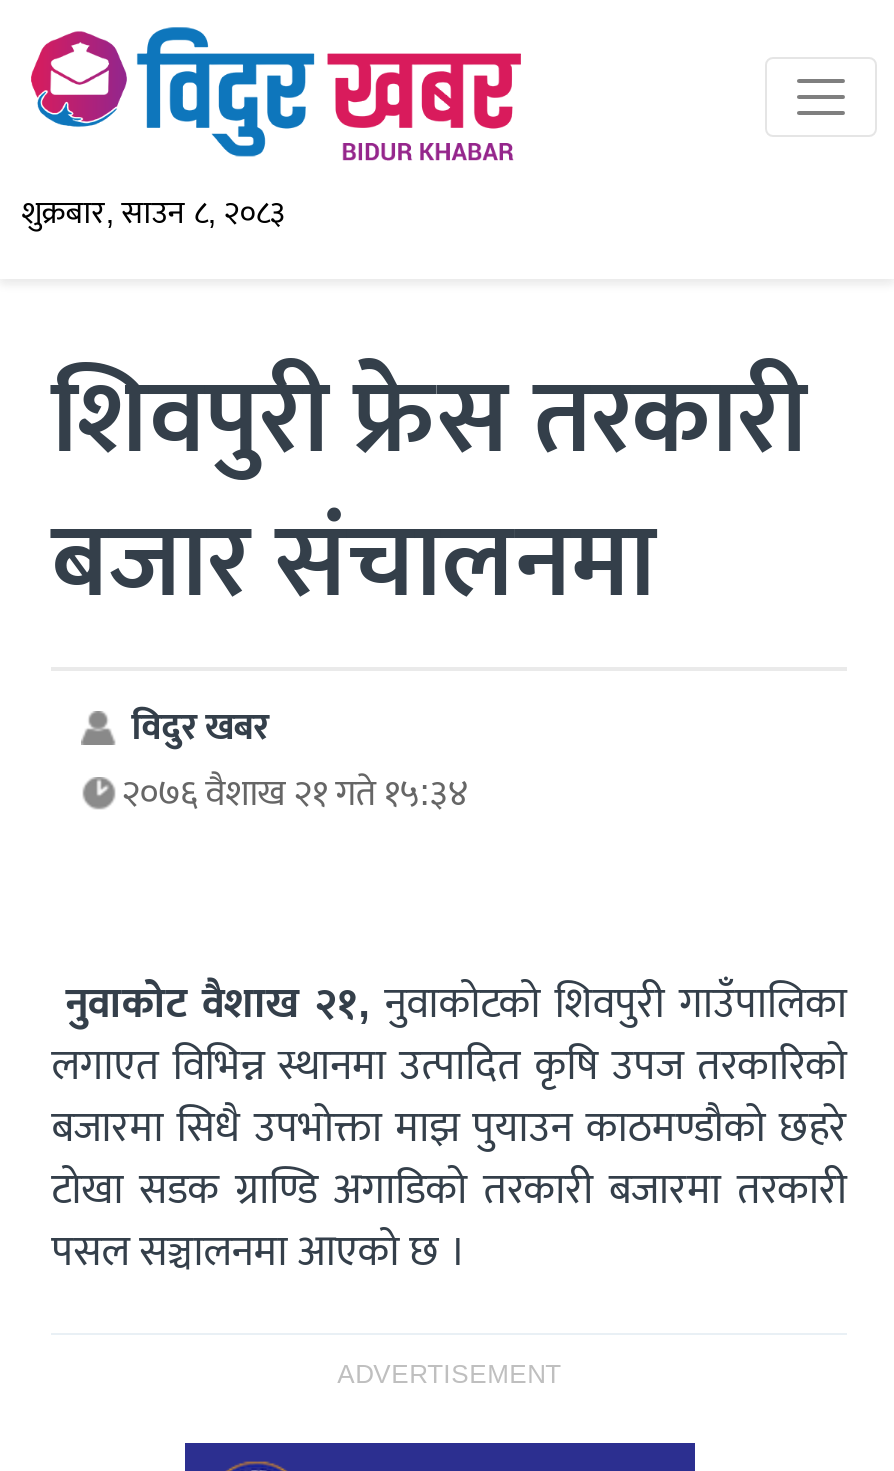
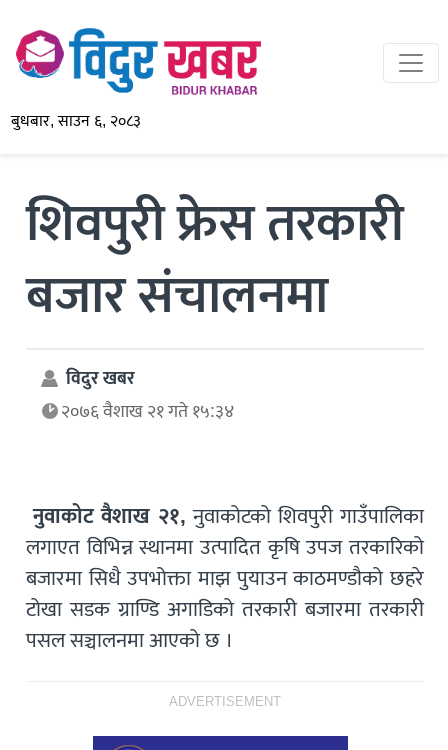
- शुक्रबार, साउन ८, २०८३
+ बुधबार, साउन ६, २०८३
